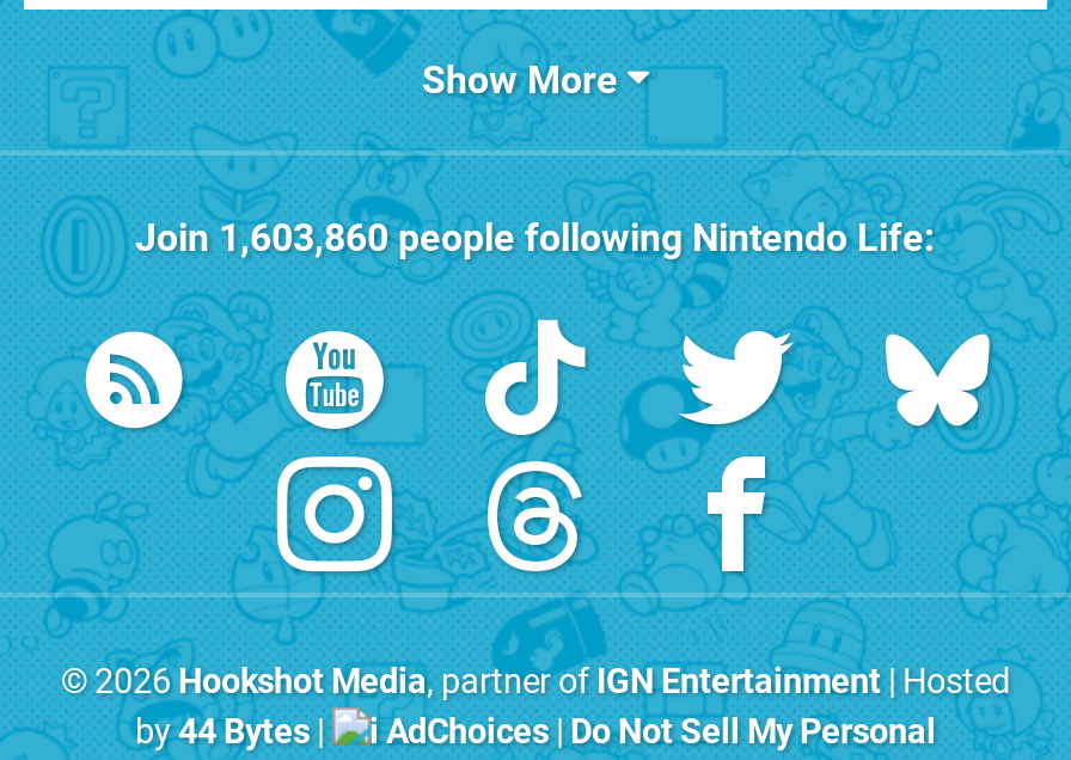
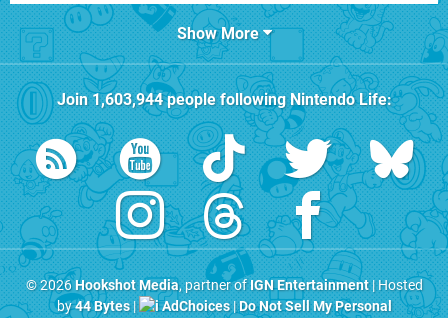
- Join 1,603,860 people following Nintendo Life:
+ Join 1,603,944 people following Nintendo Life:
